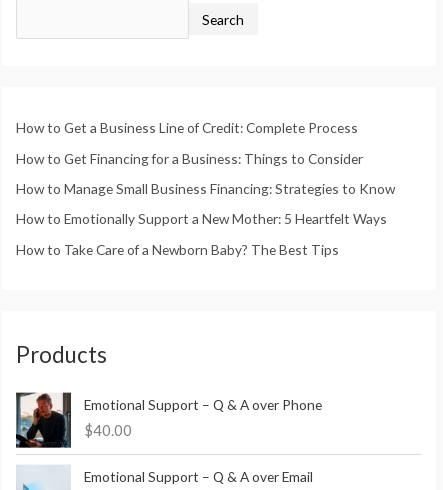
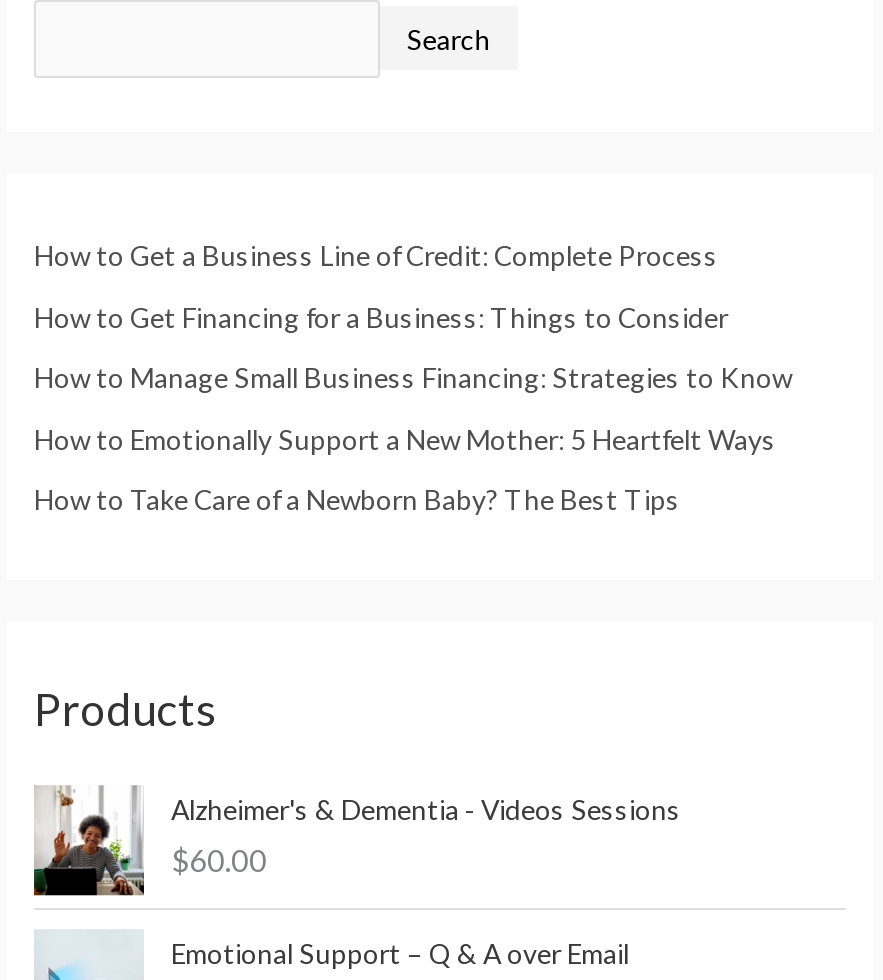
- [image]
- Emotional Support – Q & A over Phone
+ [image]
+ Alzheimer's & Dementia - Videos Sessions

- $40.00
+ $60.00
